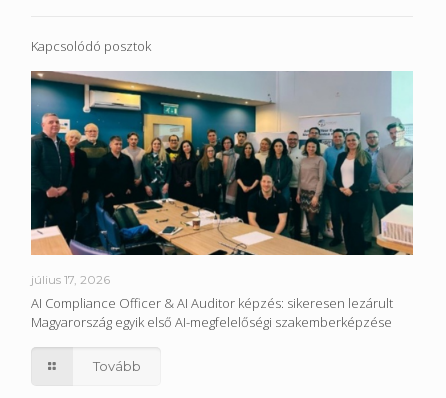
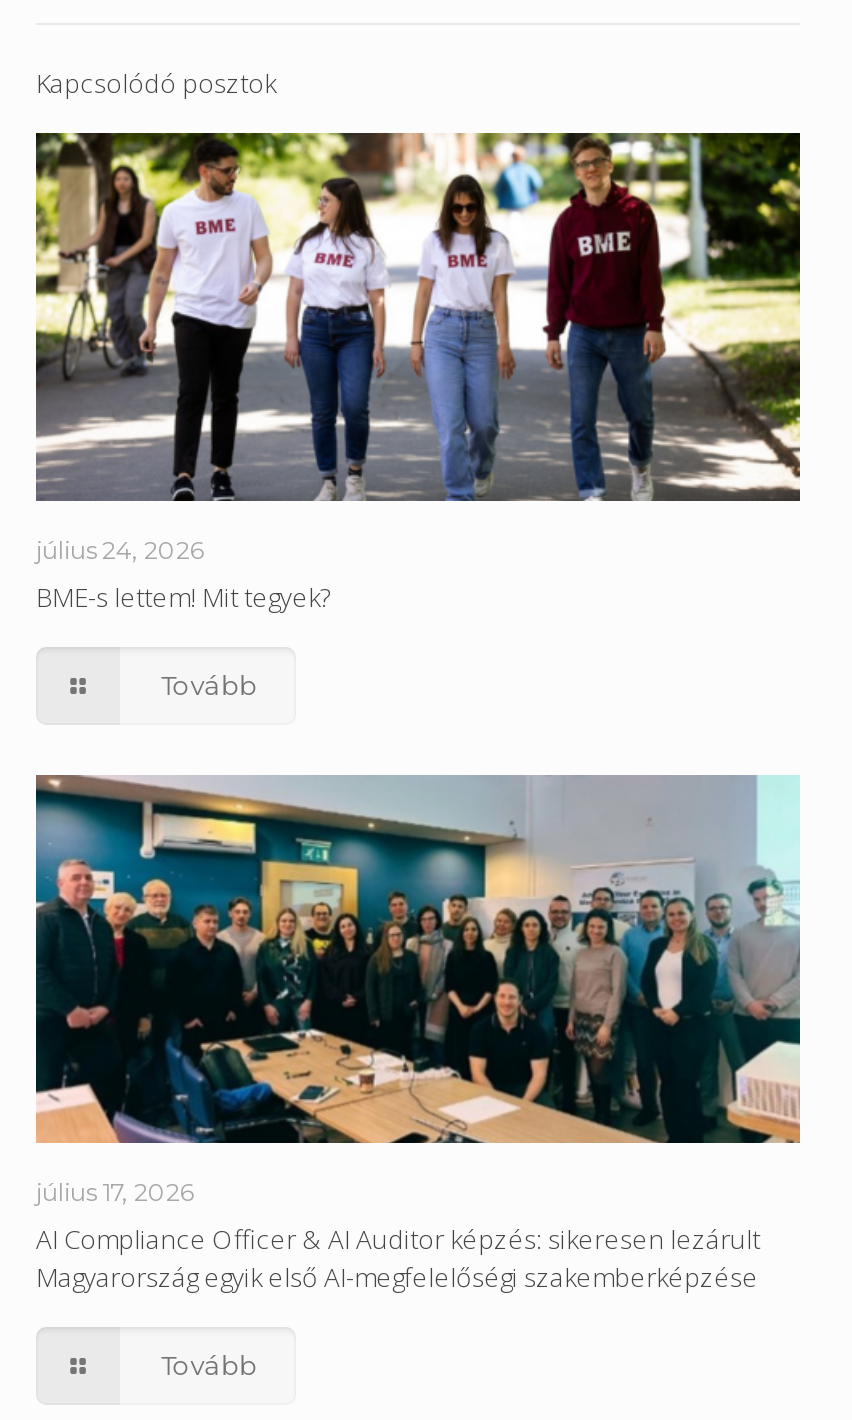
+ [image]
+ július 24, 2026
+ BME-s lettem! Mit tegyek?
+ Tovább
